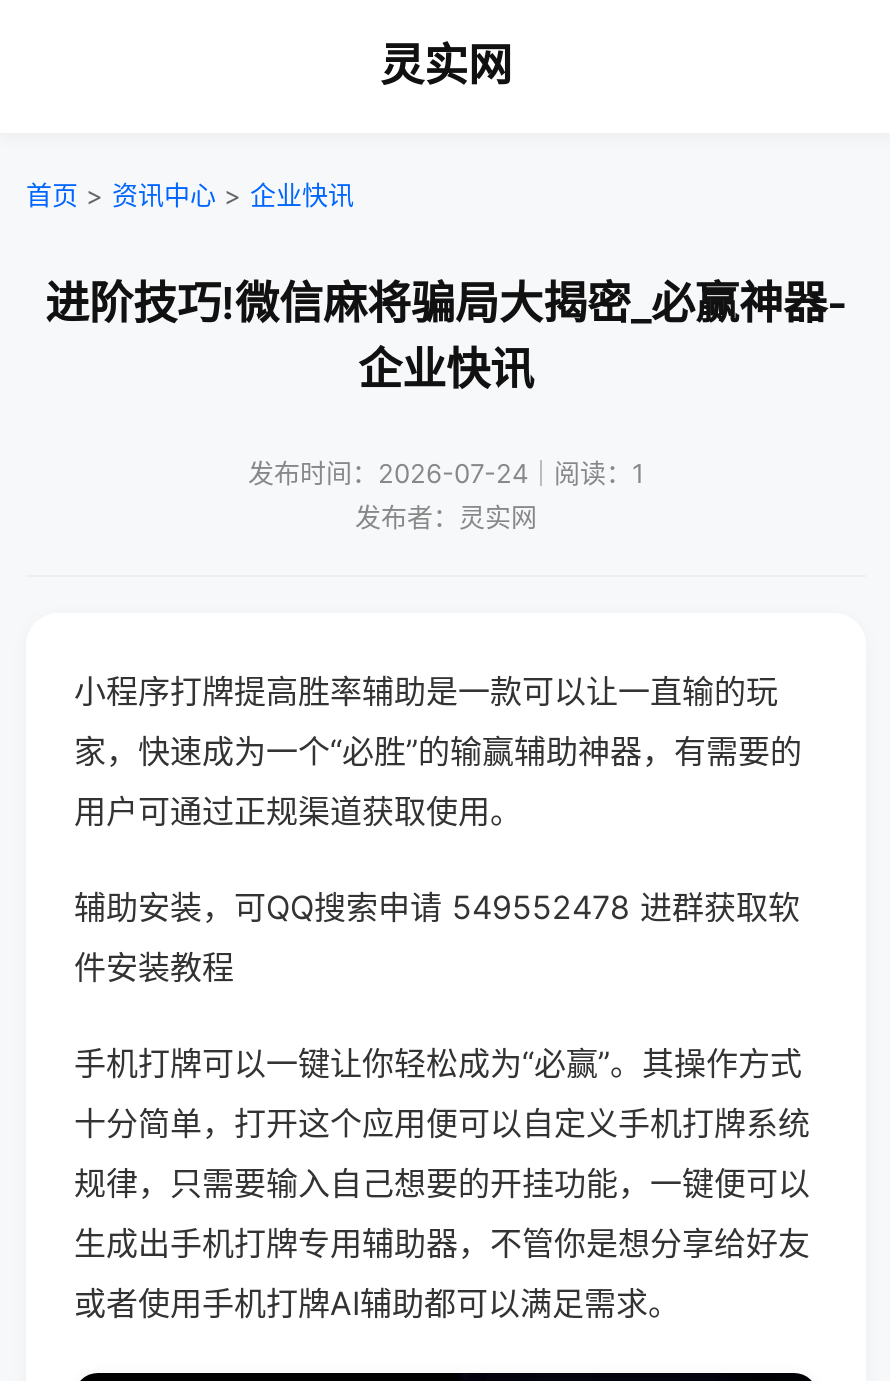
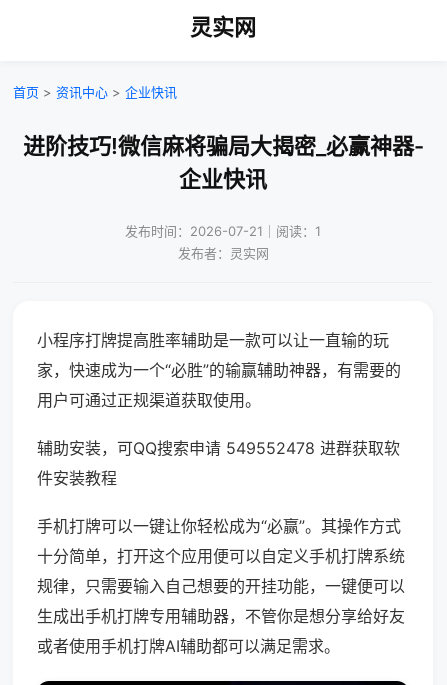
- 发布时间：2026-07-24｜阅读：1
+ 发布时间：2026-07-21｜阅读：1
